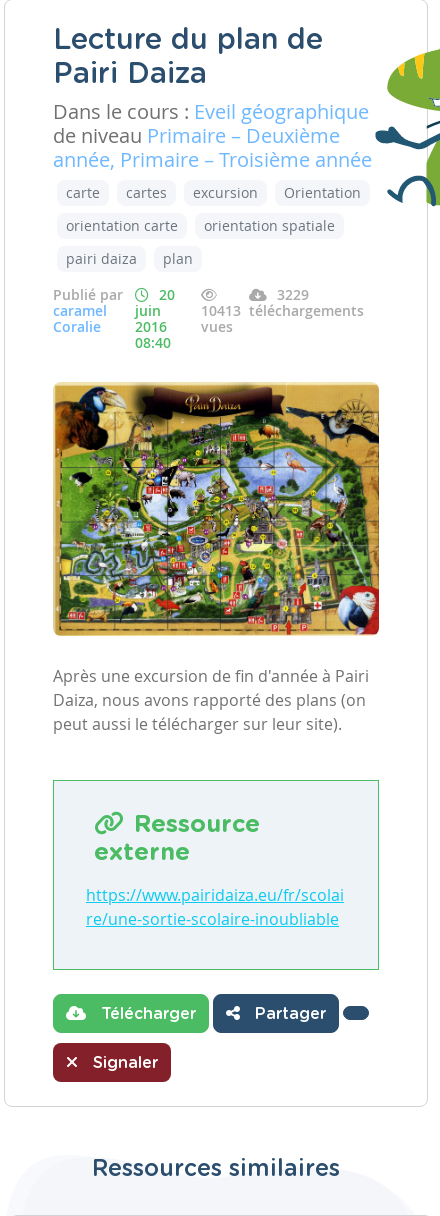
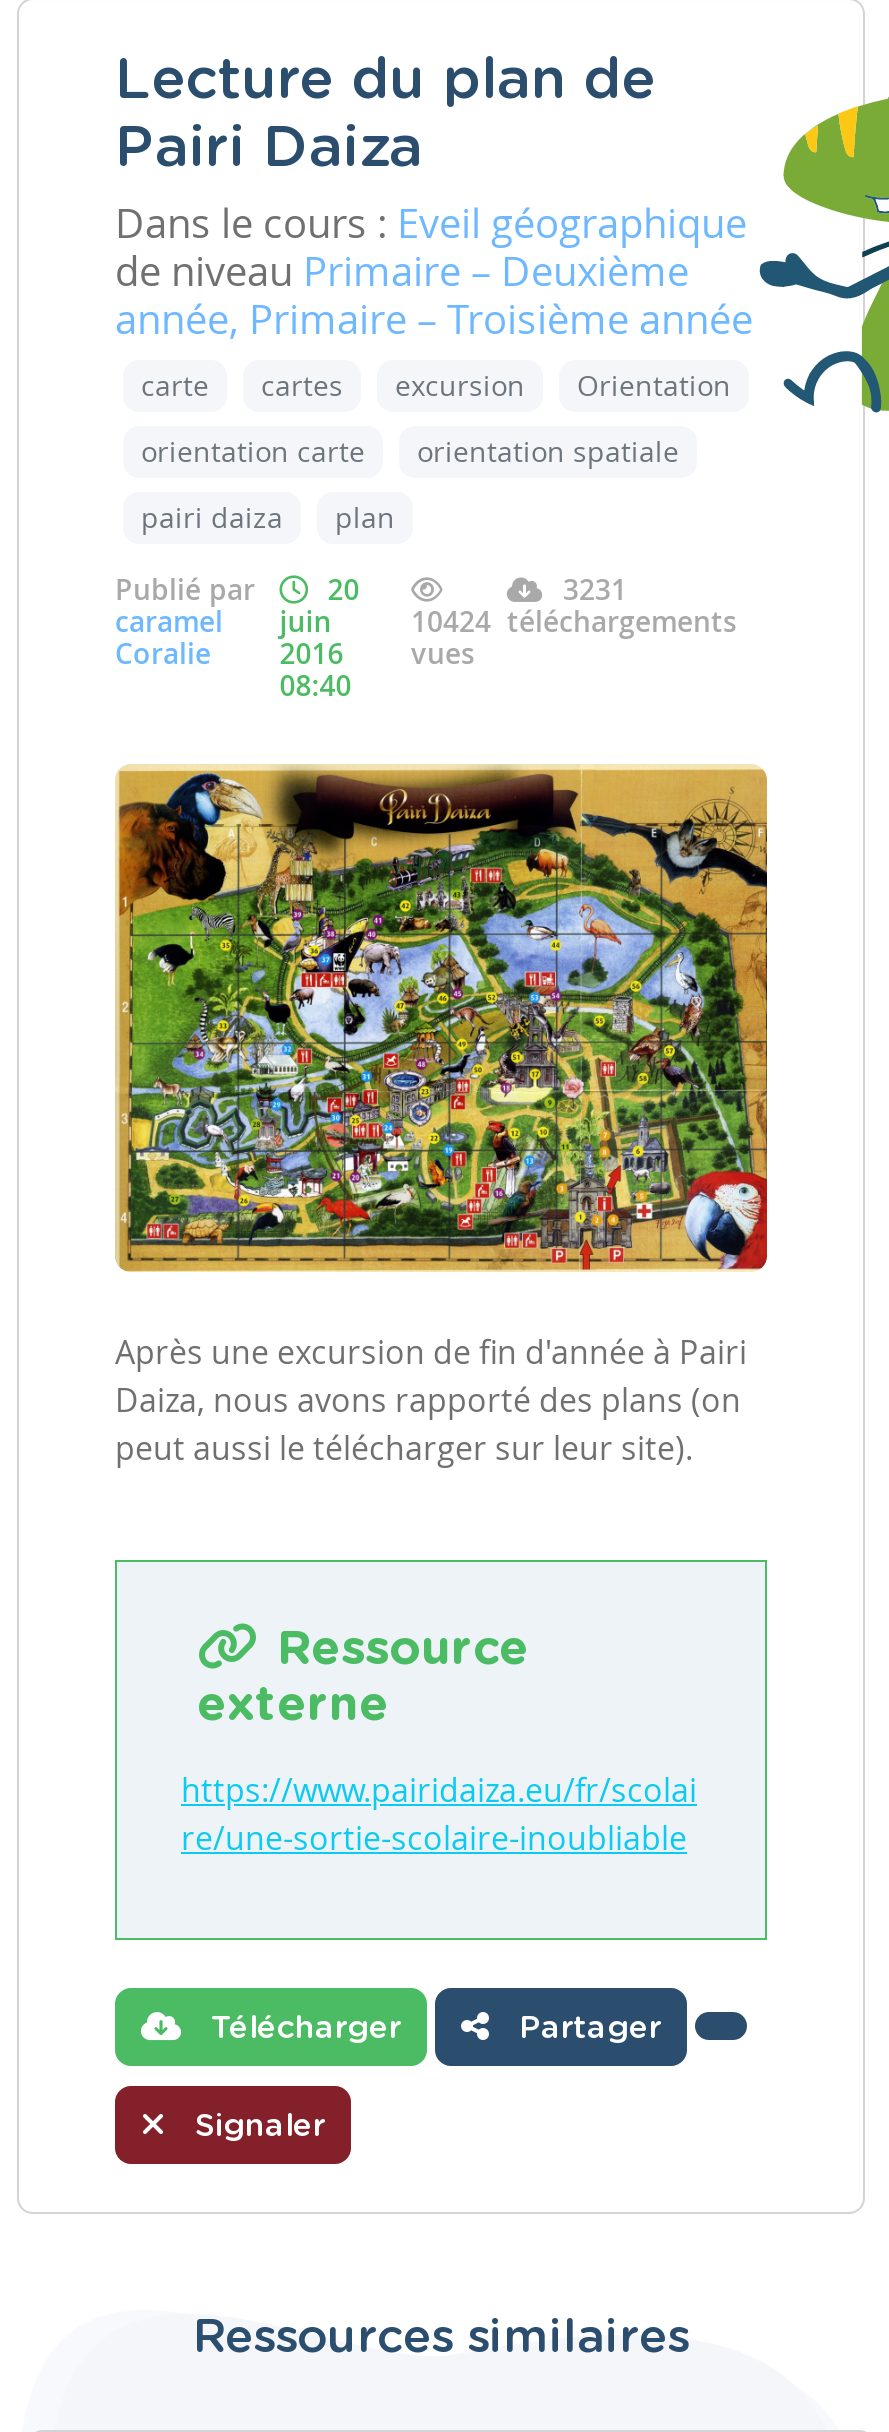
- 3229
+ 3231

- 10413 téléchargements
+ 10424 téléchargements
